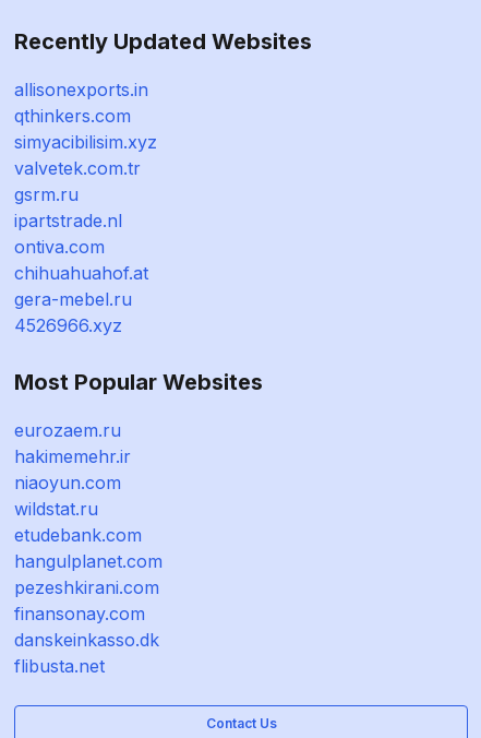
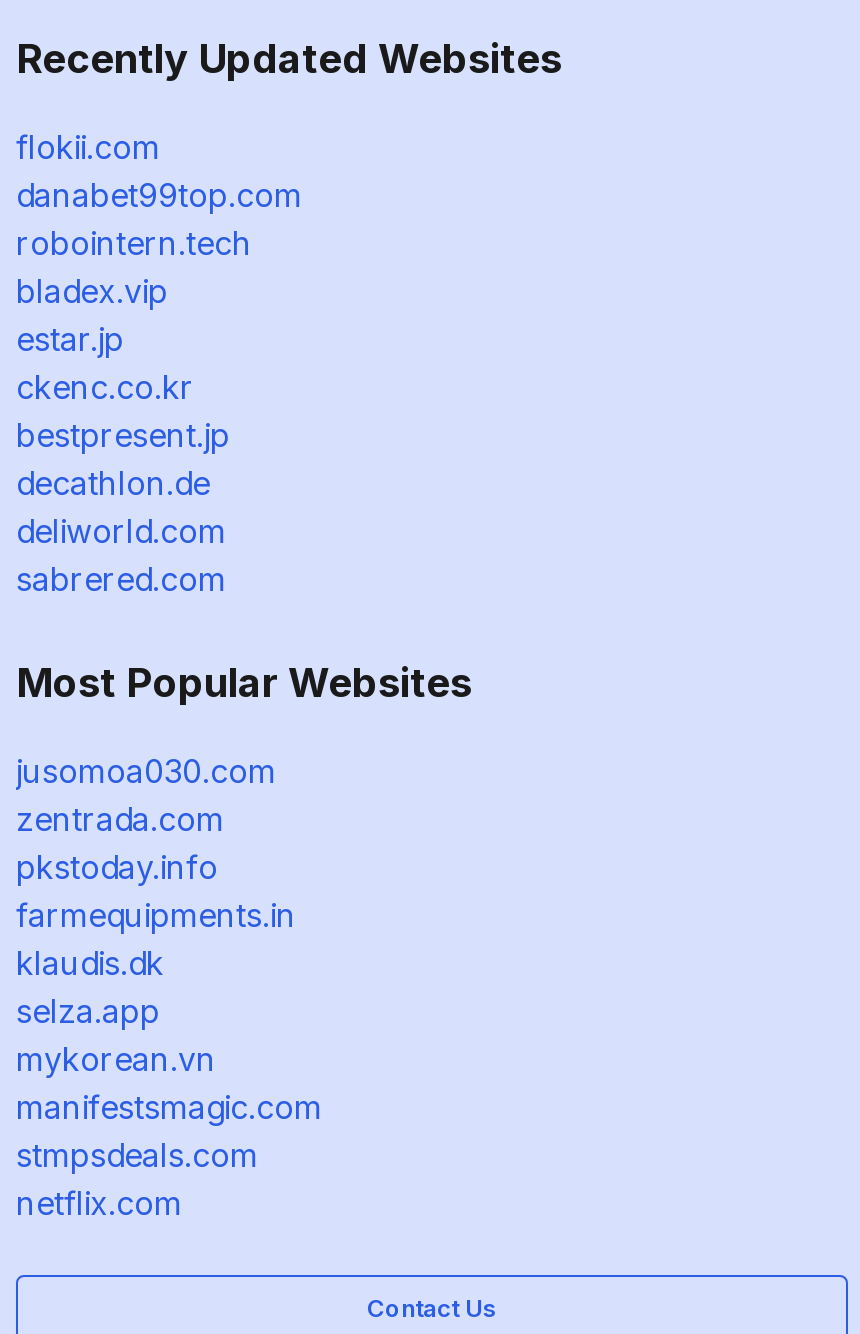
- allisonexports.in
- qthinkers.com
- simyacibilisim.xyz
- valvetek.com.tr
- gsrm.ru
- ipartstrade.nl
- ontiva.com
- chihuahuahof.at
- gera-mebel.ru
- 4526966.xyz
+ flokii.com
+ danabet99top.com
+ robointern.tech
+ bladex.vip
+ estar.jp
+ ckenc.co.kr
+ bestpresent.jp
+ decathlon.de
+ deliworld.com
+ sabrered.com

- eurozaem.ru
- hakimemehr.ir
- niaoyun.com
- wildstat.ru
- etudebank.com
- hangulplanet.com
- pezeshkirani.com
- finansonay.com
- danskeinkasso.dk
- flibusta.net
+ jusomoa030.com
+ zentrada.com
+ pkstoday.info
+ farmequipments.in
+ klaudis.dk
+ selza.app
+ mykorean.vn
+ manifestsmagic.com
+ stmpsdeals.com
+ netflix.com
